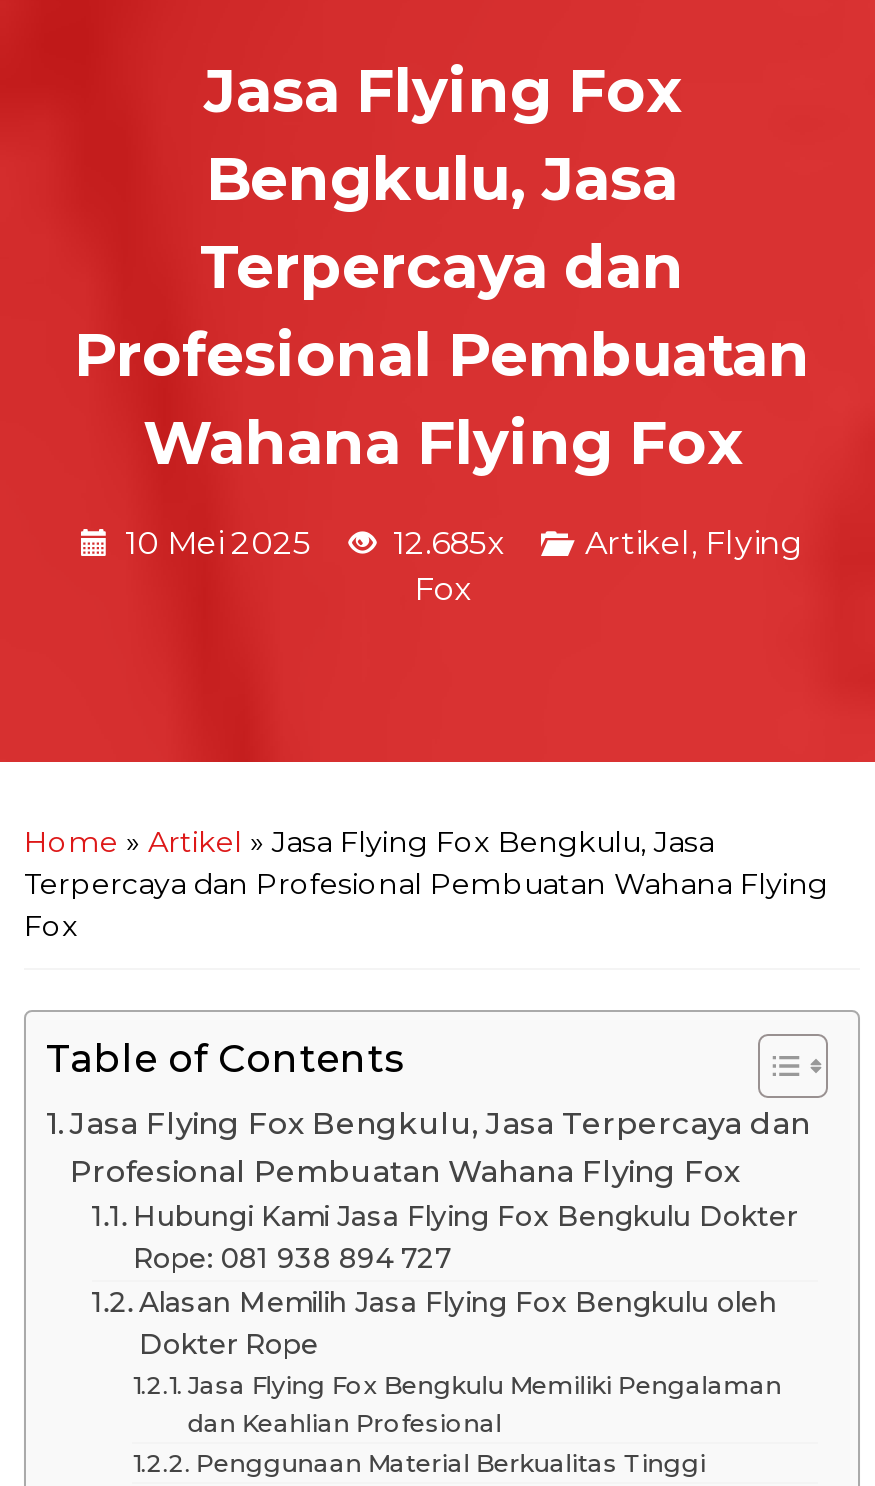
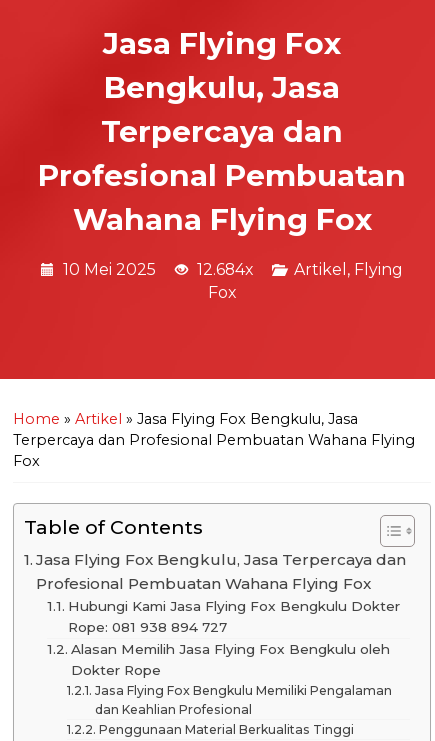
- 10 Mei 2025 12.685x Artikel, Flying
+ 10 Mei 2025 12.684x Artikel, Flying
